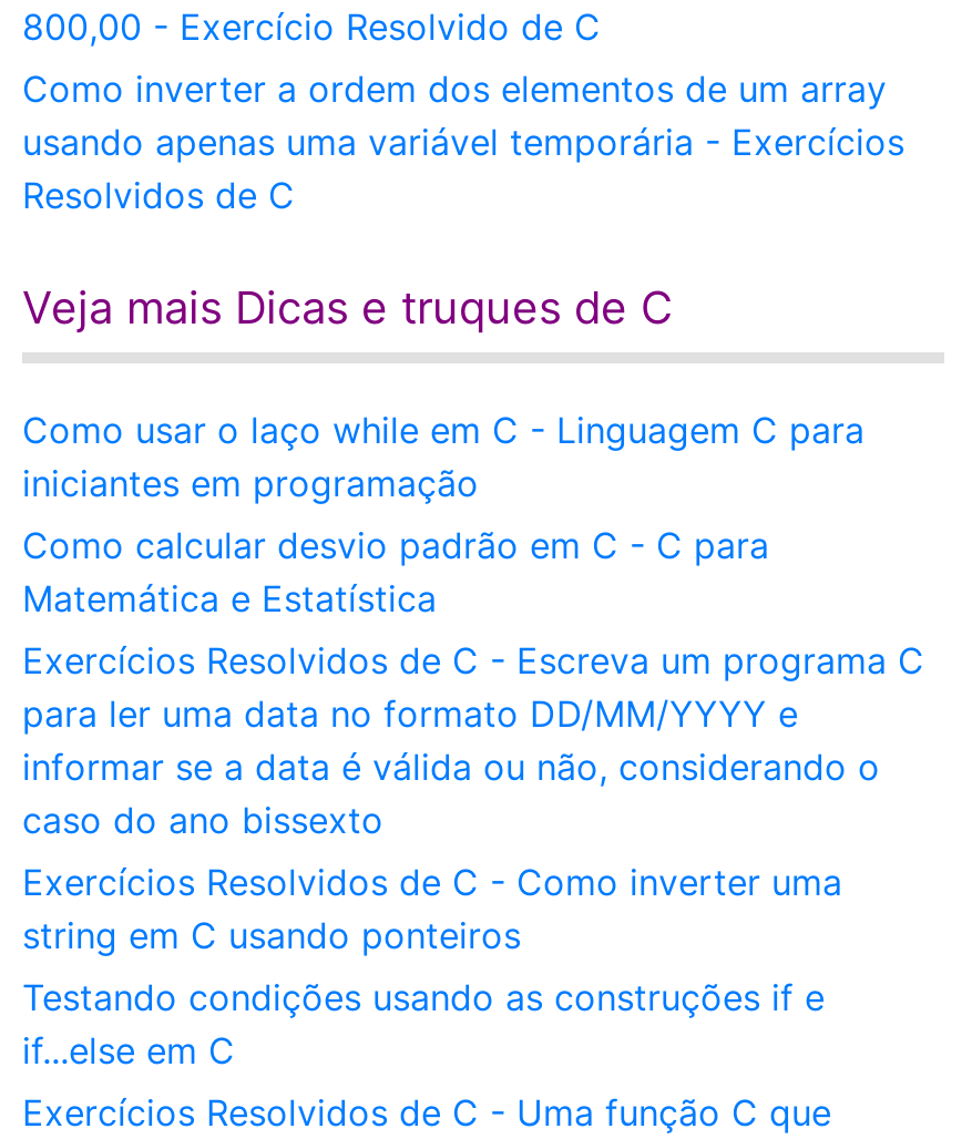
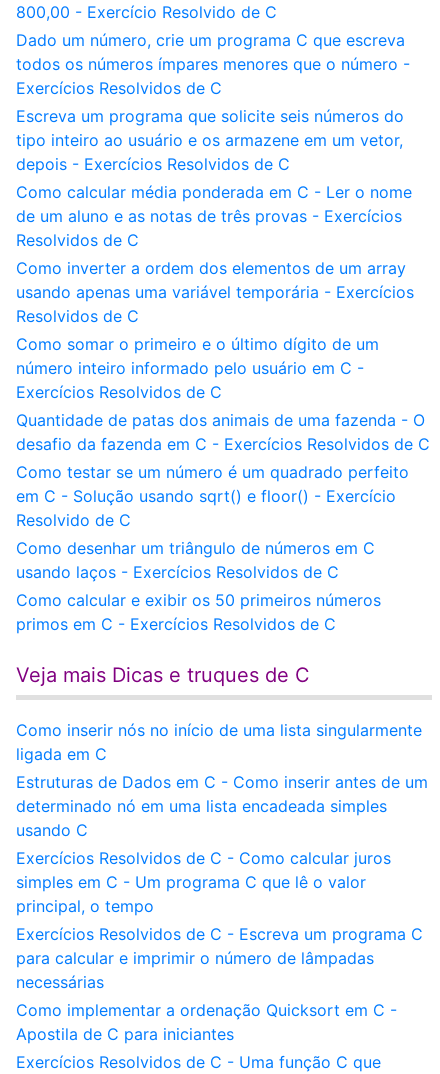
+ Dado um número, crie um programa C que escreva
+ todos os números ímpares menores que o número -
+ Exercícios Resolvidos de C
+ Escreva um programa que solicite seis números do
+ tipo inteiro ao usuário e os armazene em um vetor,
+ depois - Exercícios Resolvidos de C
+ Como calcular média ponderada em C - Ler o nome
+ de um aluno e as notas de três provas - Exercícios
+ Resolvidos de C

+ Como somar o primeiro e o último dígito de um
+ número inteiro informado pelo usuário em C -
+ Exercícios Resolvidos de C
+ Quantidade de patas dos animais de uma fazenda - O
+ desafio da fazenda em C - Exercícios Resolvidos de C
+ Como testar se um número é um quadrado perfeito
+ em C - Solução usando sqrt() e floor() - Exercício
+ Resolvido de C
+ Como desenhar um triângulo de números em C
+ usando laços - Exercícios Resolvidos de C
+ Como calcular e exibir os 50 primeiros números
+ primos em C - Exercícios Resolvidos de C

- Como usar o laço while em C - Linguagem C para
- iniciantes em programação
- Como calcular desvio padrão em C - C para
- Matemática e Estatística
+ Como inserir nós no início de uma lista singularmente
+ ligada em C
+ Estruturas de Dados em C - Como inserir antes de um
+ determinado nó em uma lista encadeada simples
+ usando C
+ Exercícios Resolvidos de C - Como calcular juros
+ simples em C - Um programa C que lê o valor
+ principal, o tempo

moved down: Exercícios Resolvidos de C - Escreva um programa C

- para ler uma data no formato DD/MM/YYYY e
- informar se a data é válida ou não, considerando o
- caso do ano bissexto
- Exercícios Resolvidos de C - Como inverter uma
- string em C usando ponteiros
- Testando condições usando as construções if e
- if...else em C
+ para calcular e imprimir o número de lâmpadas
+ necessárias
+ Como implementar a ordenação Quicksort em C -
+ Apostila de C para iniciantes
